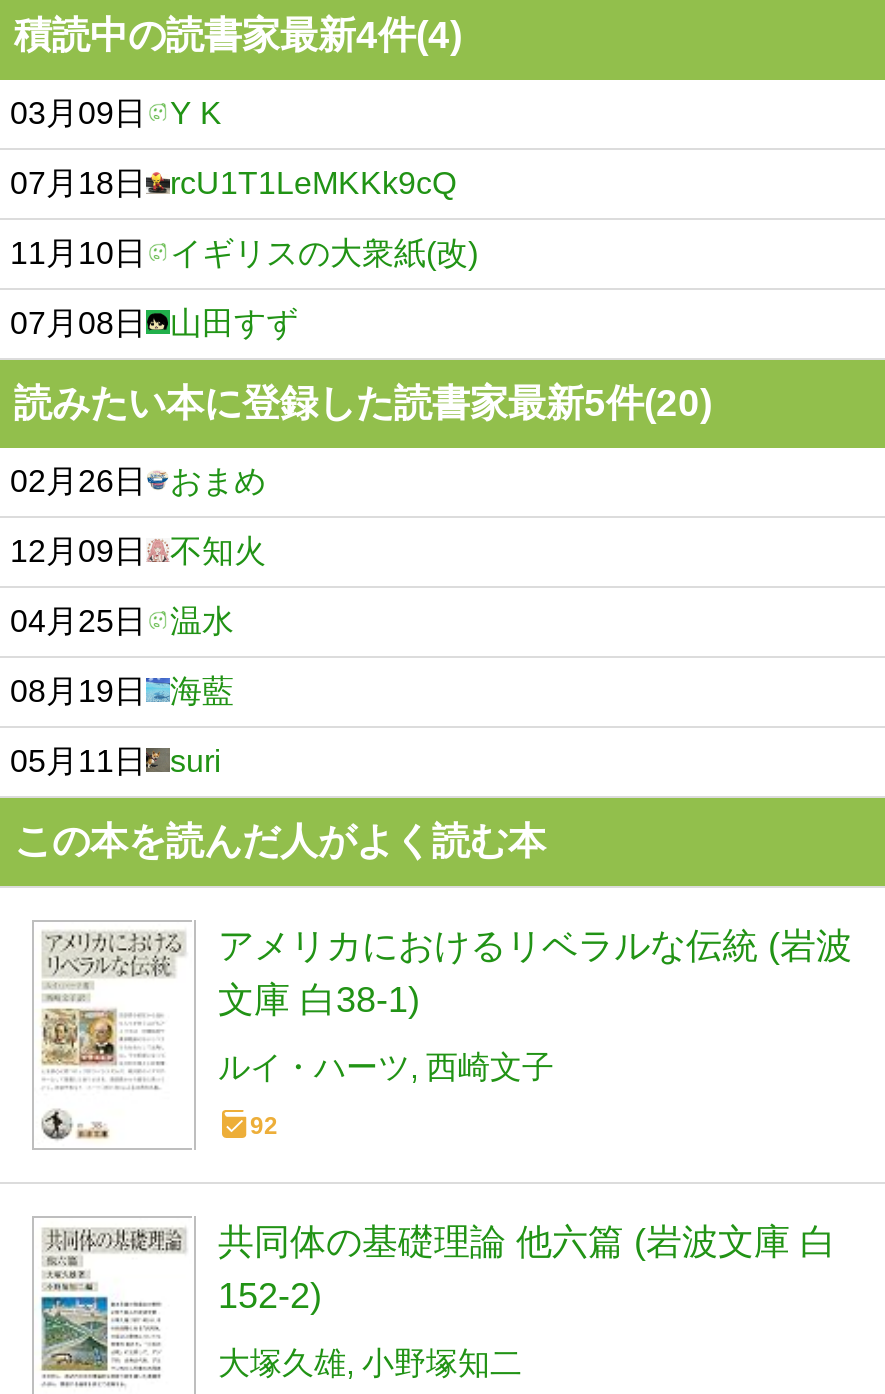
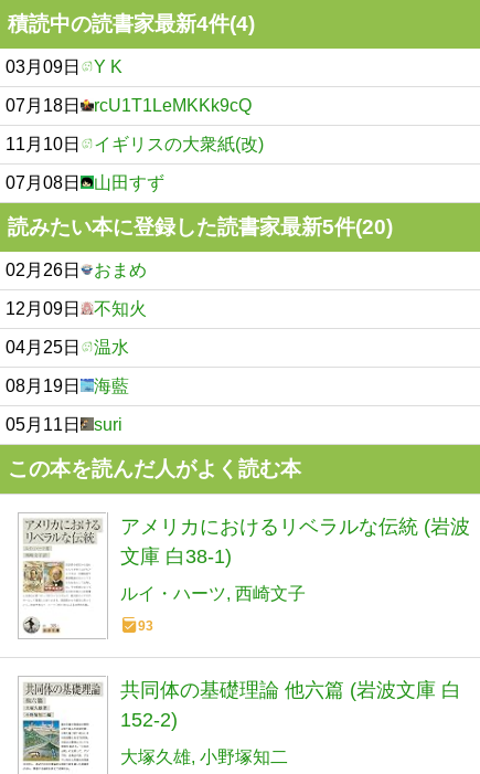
- 92
+ 93
